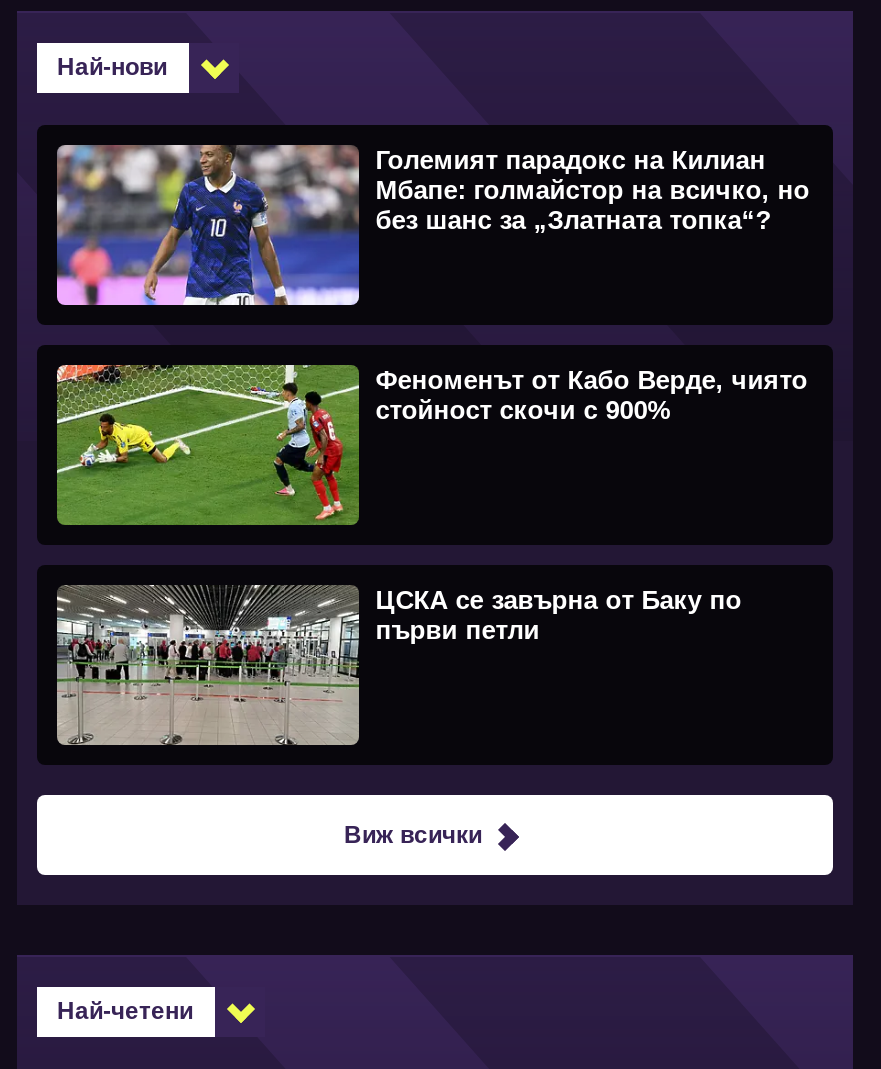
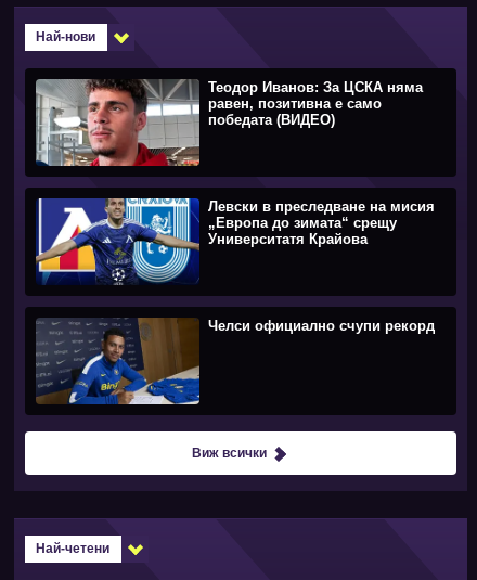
- [image]
- Големият парадокс на Килиан
- Мбапе: голмайстор на всичко, но
- без шанс за „Златната топка“?
+ [image]
+ Теодор Иванов: За ЦСКА няма
+ равен, позитивна е само
+ победата (ВИДЕО)

- [image]
- Феноменът от Кабо Верде, чиято
- стойност скочи с 900%
+ [image]
+ Левски в преследване на мисия
+ „Европа до зимата“ срещу
+ Университатя Крайова

- [image]
- ЦСКА се завърна от Баку по
- първи петли
+ [image]
+ Челси официално счупи рекорд
